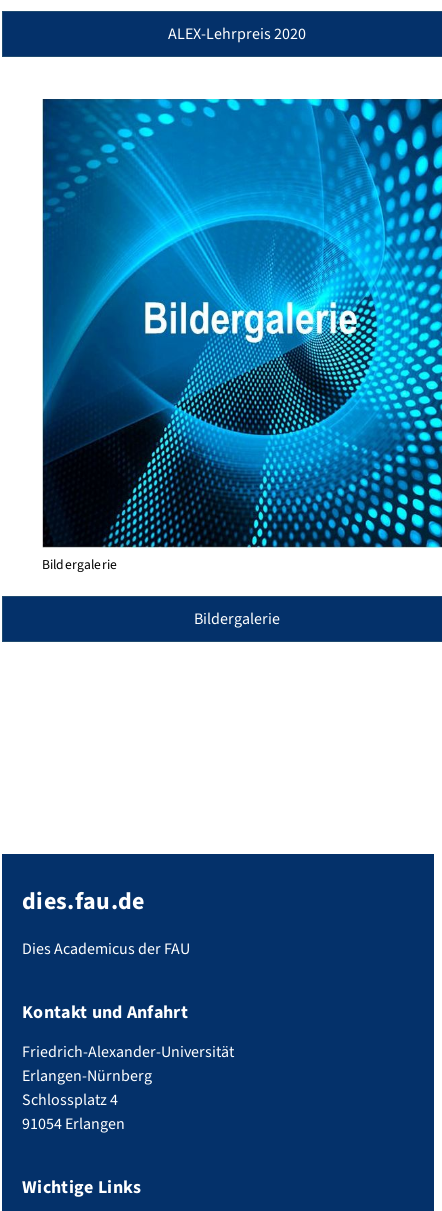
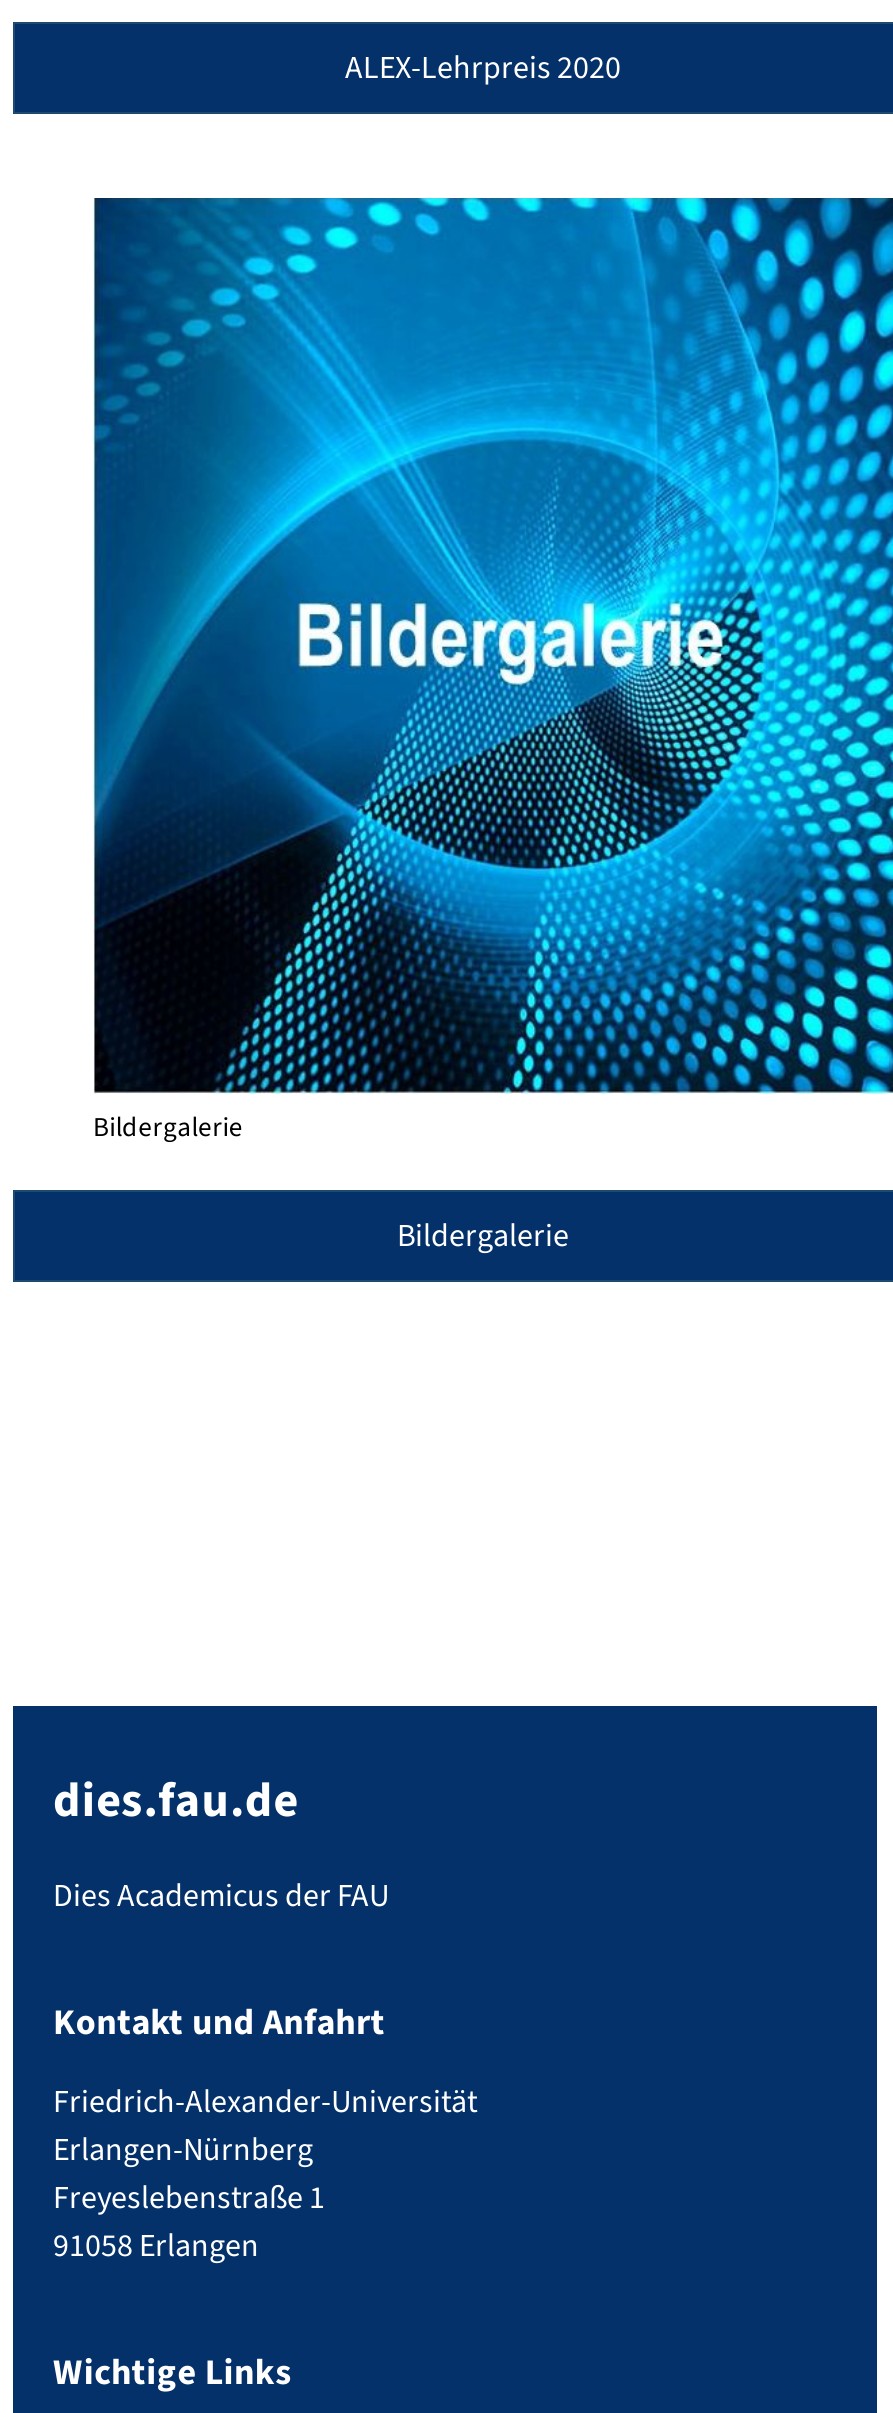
- Schlossplatz 4
- 91054 Erlangen
+ Freyeslebenstraße 1
+ 91058 Erlangen
